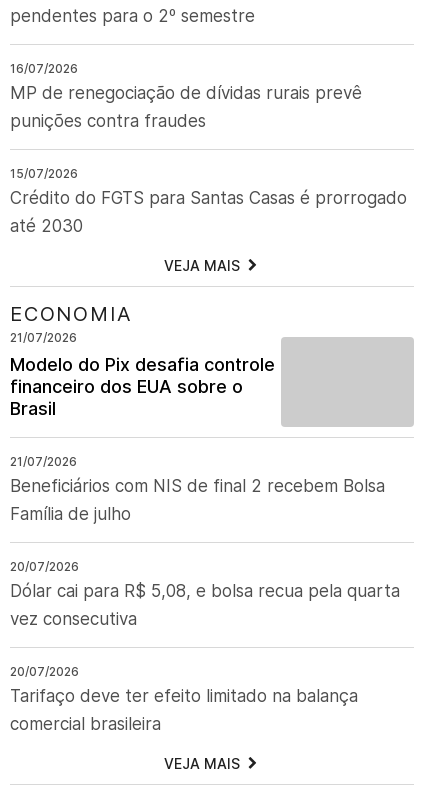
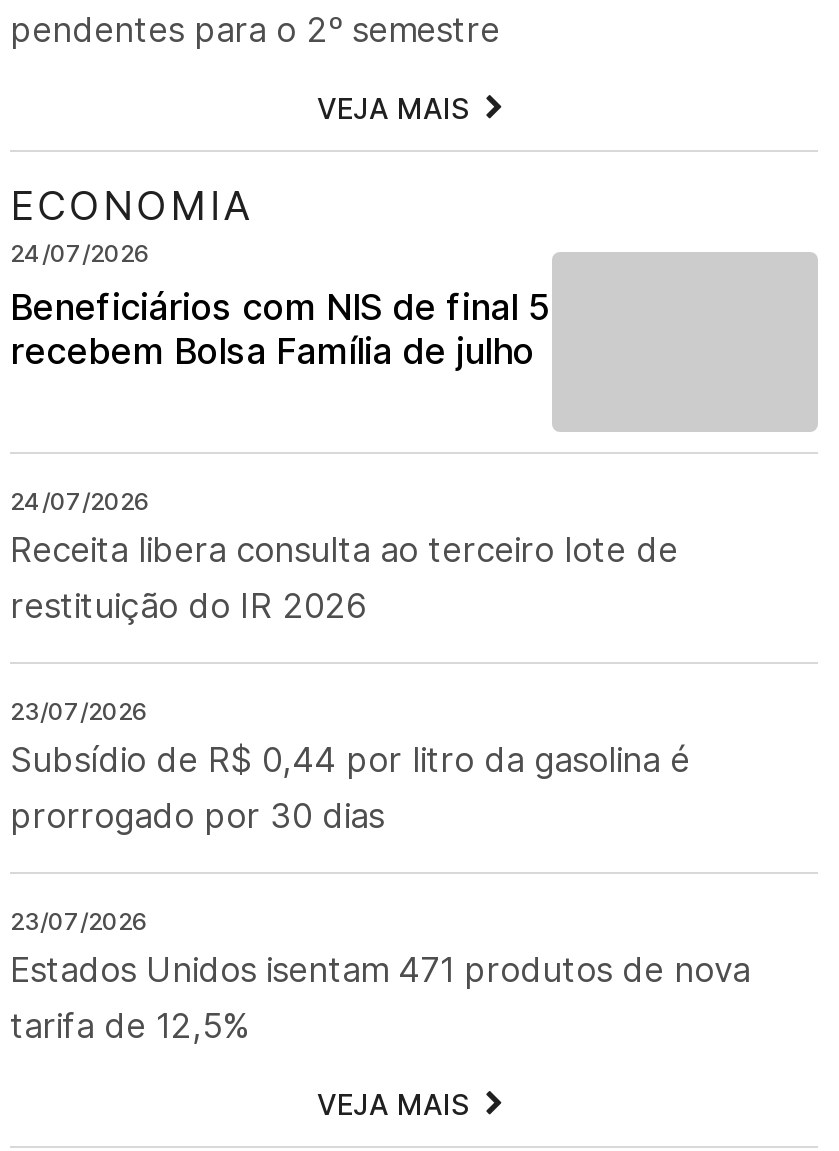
- 16/07/2026
- MP de renegociação de dívidas rurais prevê
- punições contra fraudes
- 15/07/2026
- Crédito do FGTS para Santas Casas é prorrogado
- até 2030

- 21/07/2026
- Modelo do Pix desafia controle
- financeiro dos EUA sobre o
- Brasil
+ 24/07/2026
+ Beneficiários com NIS de final 5
+ recebem Bolsa Família de julho

- 21/07/2026
- Beneficiários com NIS de final 2 recebem Bolsa
- Família de julho
+ 24/07/2026
+ Receita libera consulta ao terceiro lote de
+ restituição do IR 2026

- 20/07/2026
- Dólar cai para R$ 5,08, e bolsa recua pela quarta
- vez consecutiva
+ 23/07/2026
+ Subsídio de R$ 0,44 por litro da gasolina é
+ prorrogado por 30 dias

- 20/07/2026
- Tarifaço deve ter efeito limitado na balança
- comercial brasileira
+ 23/07/2026
+ Estados Unidos isentam 471 produtos de nova
+ tarifa de 12,5%
